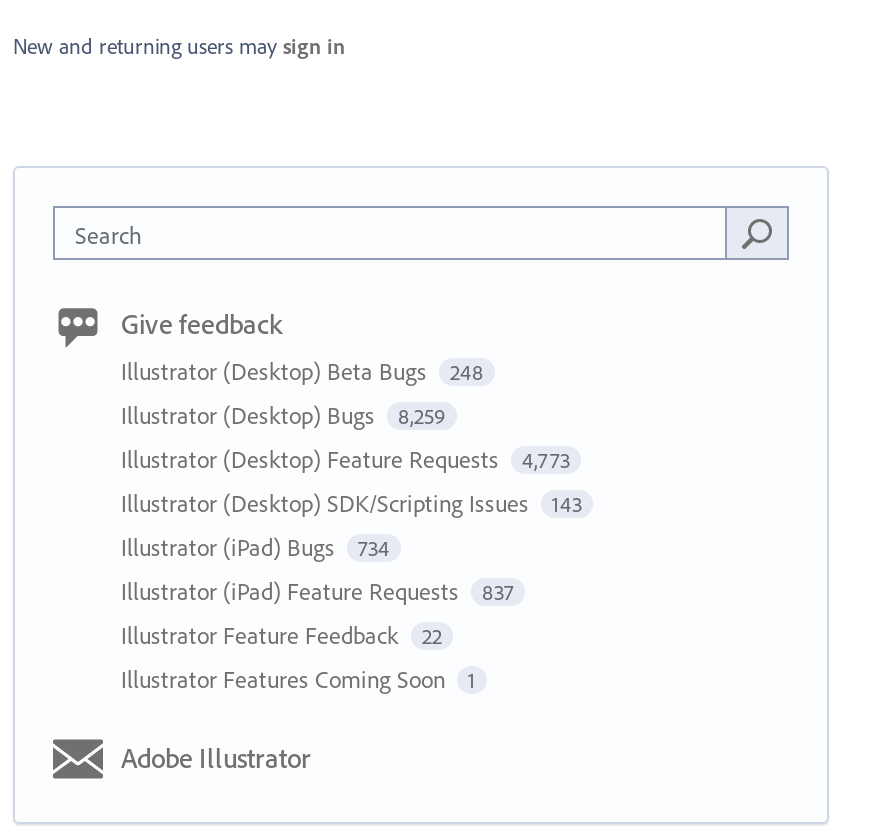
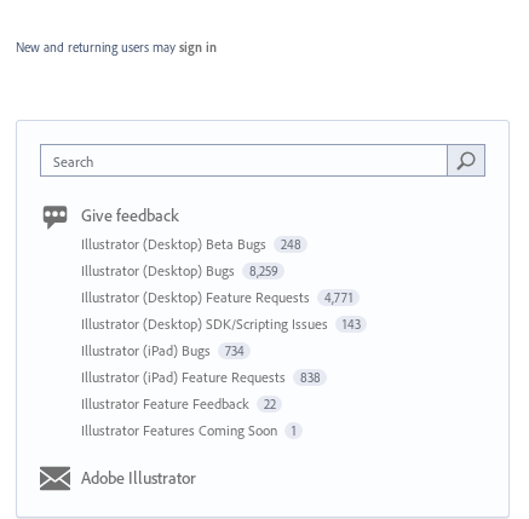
- Illustrator (Desktop) Feature Requests 4,773
+ Illustrator (Desktop) Feature Requests 4,771

- Illustrator (iPad) Feature Requests 837
+ Illustrator (iPad) Feature Requests 838
